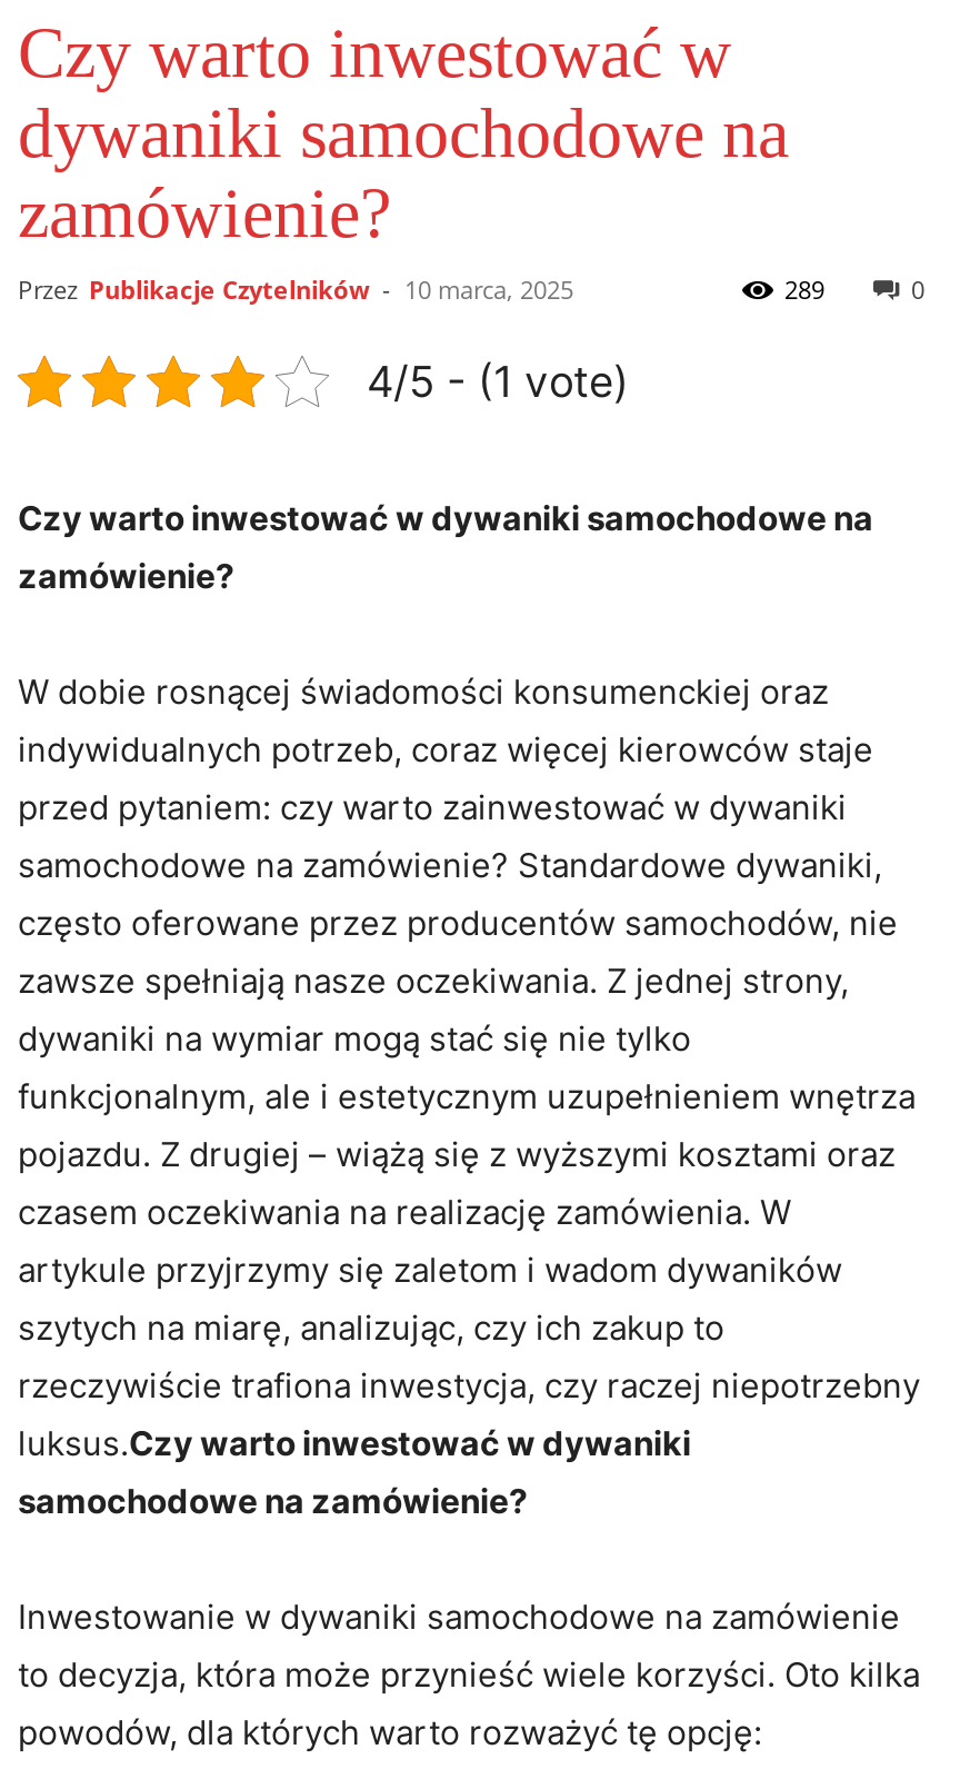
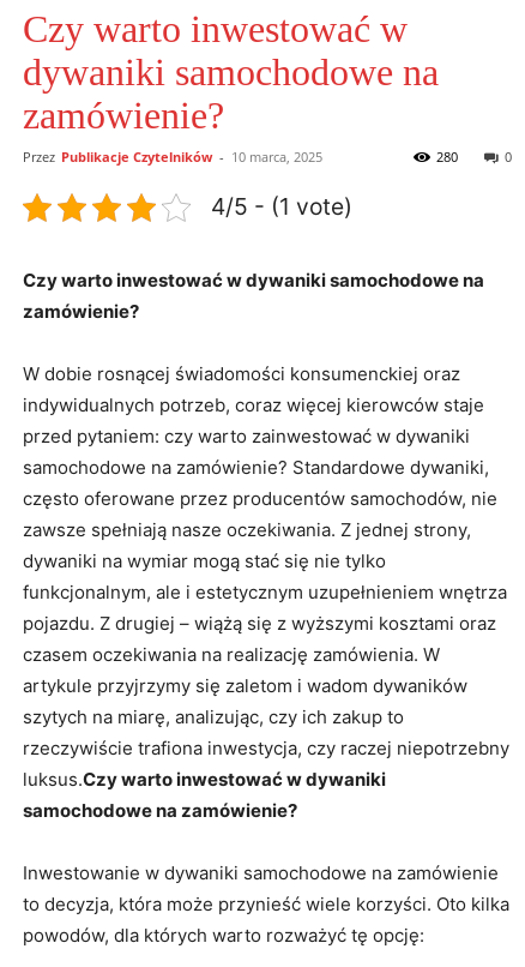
- 289
+ 280
